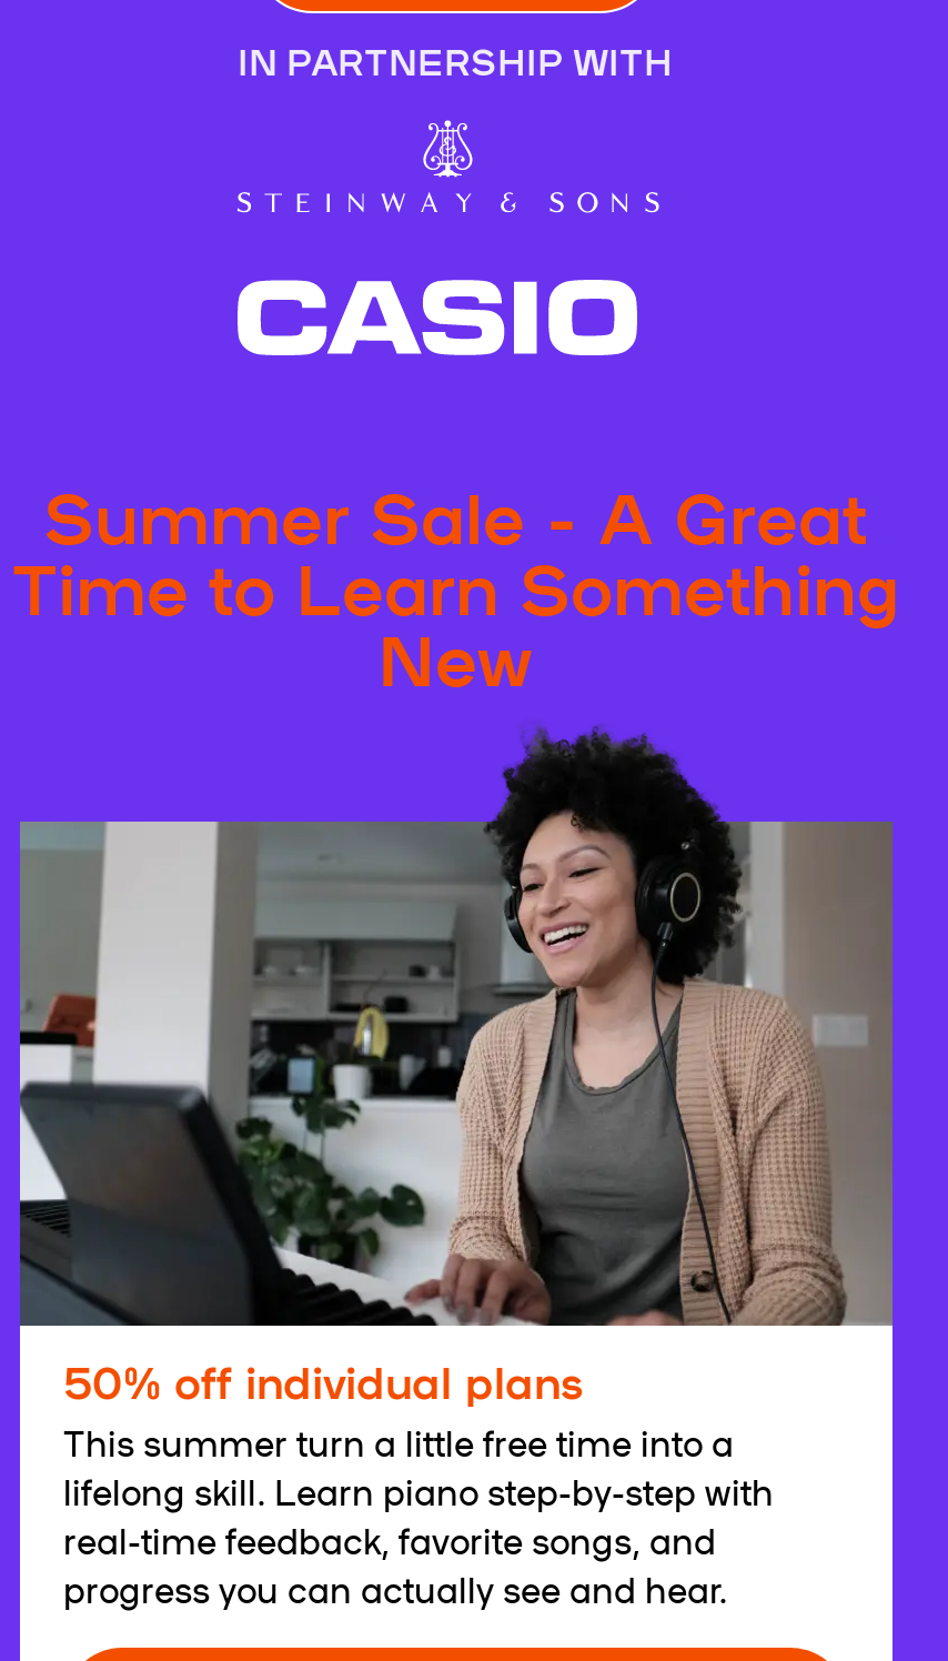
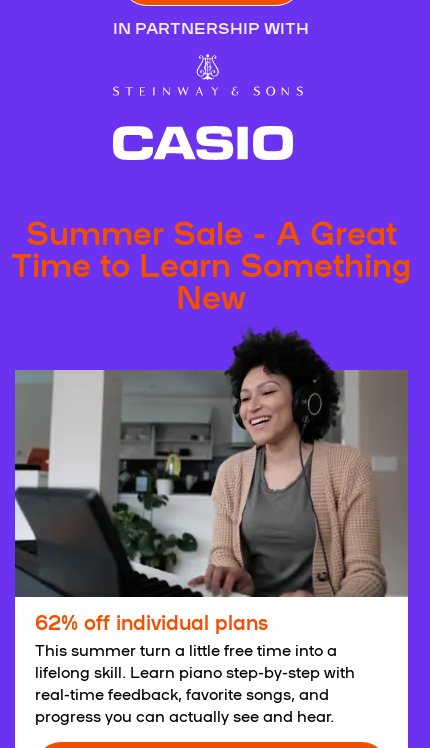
- 50% off individual plans
+ 62% off individual plans
